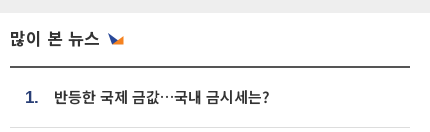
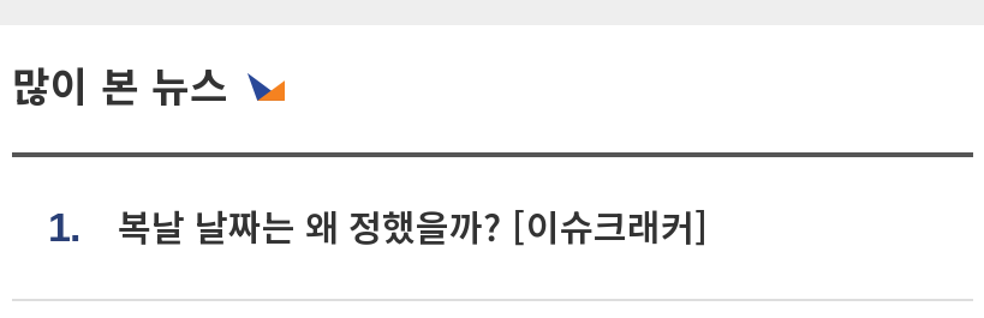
- 반등한 국제 금값…국내 금시세는?
+ 복날 날짜는 왜 정했을까? [이슈크래커]
